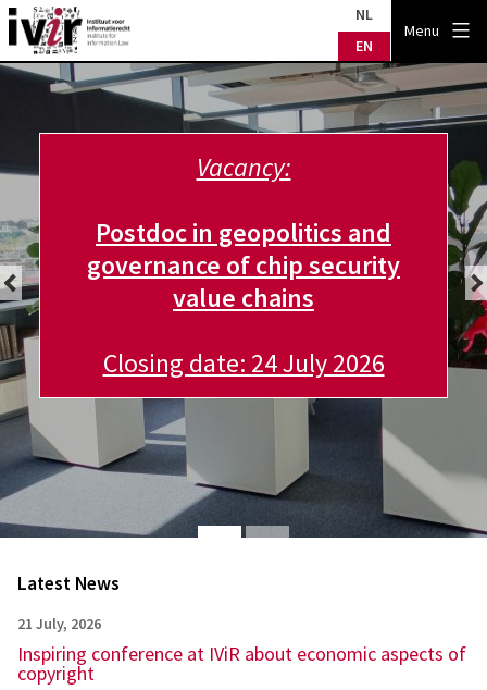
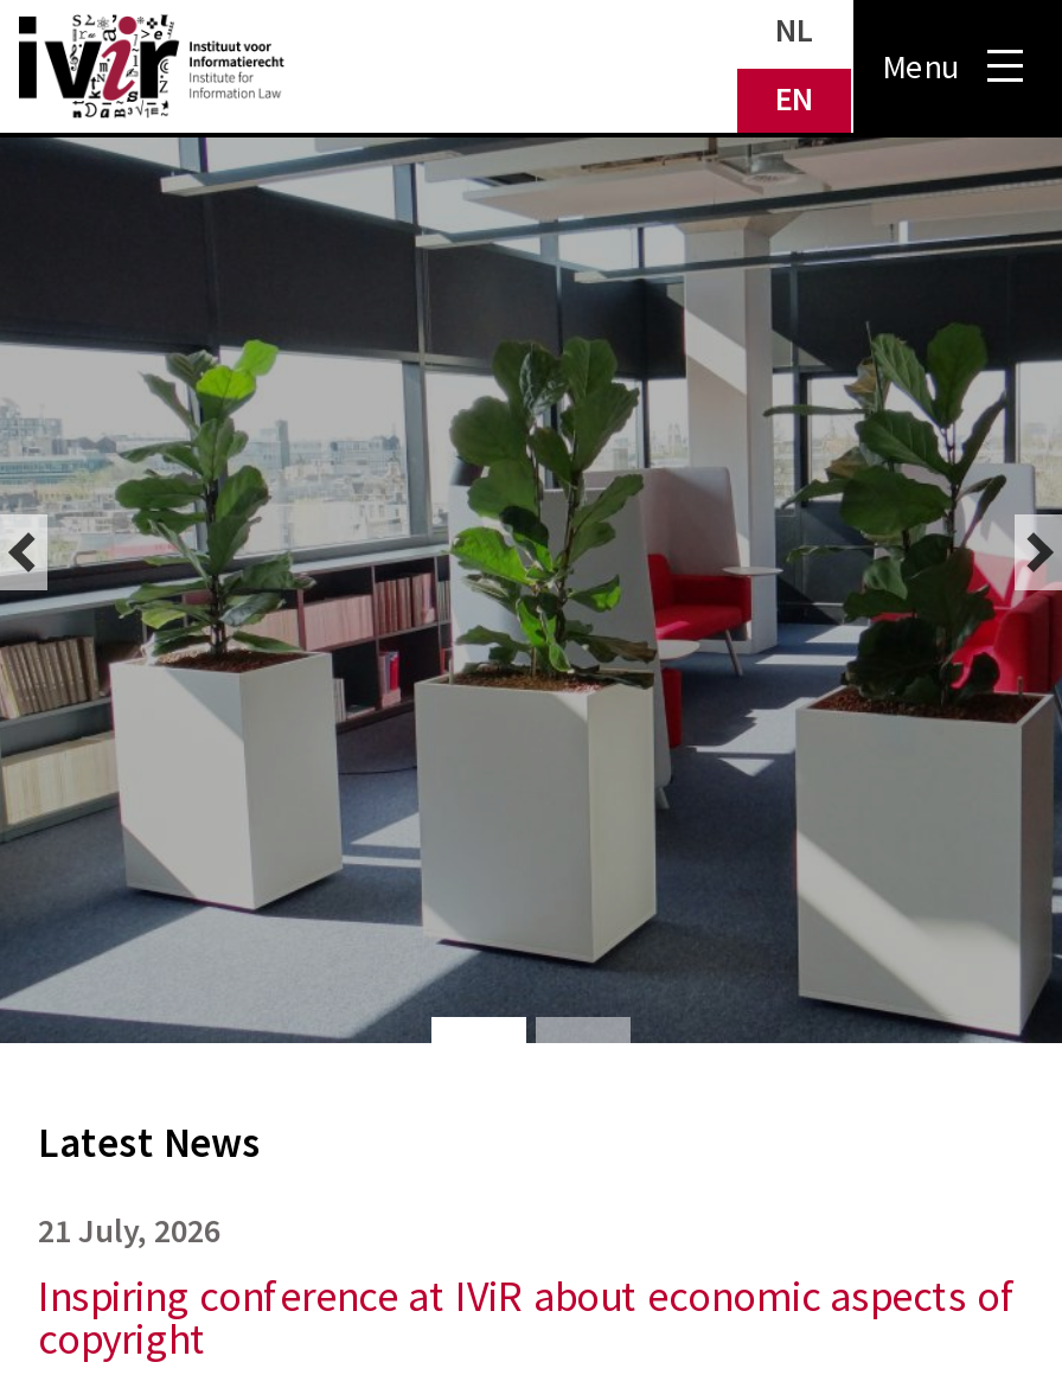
- [image]
+ [image]

- Vacancy:
- Postdoc in geopolitics and
- governance of chip security
- value chains
- Closing date: 24 July 2026
